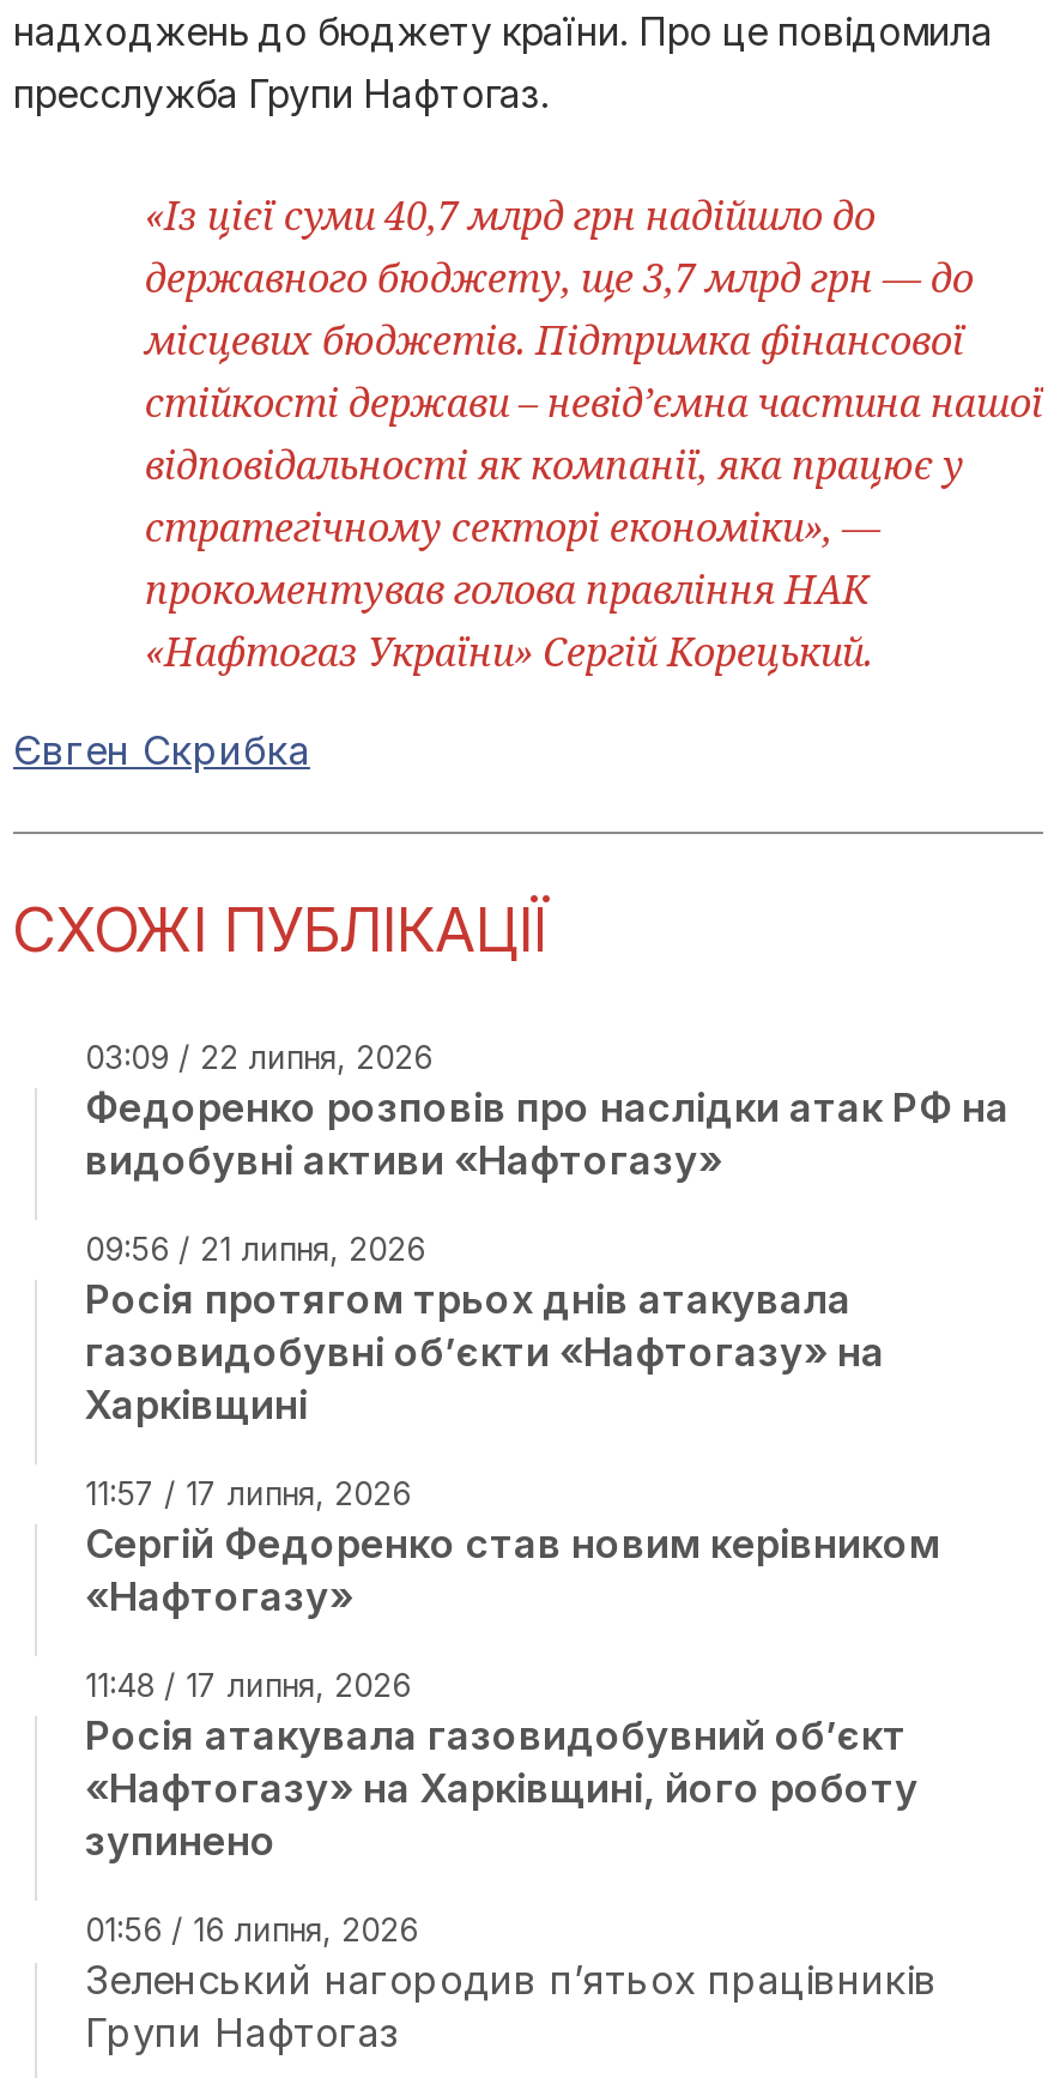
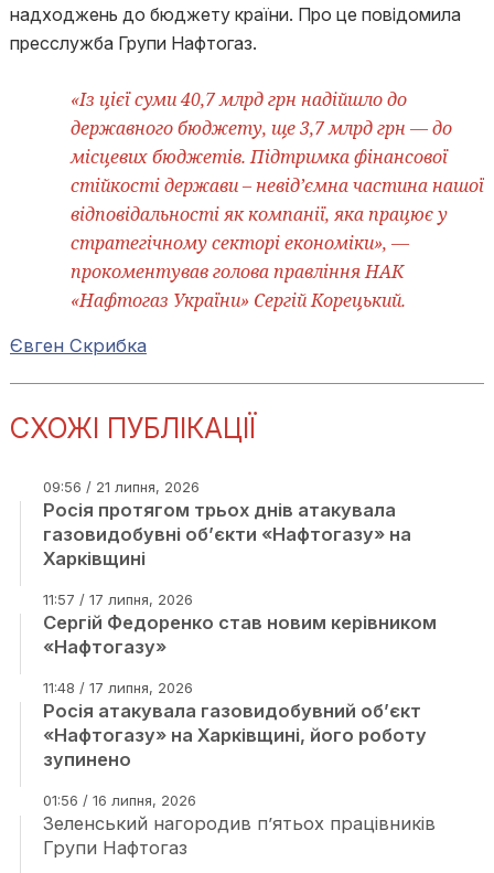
- 03:09 / 22 липня, 2026
- Федоренко розповів про наслідки атак РФ на
- видобувні активи «Нафтогазу»
